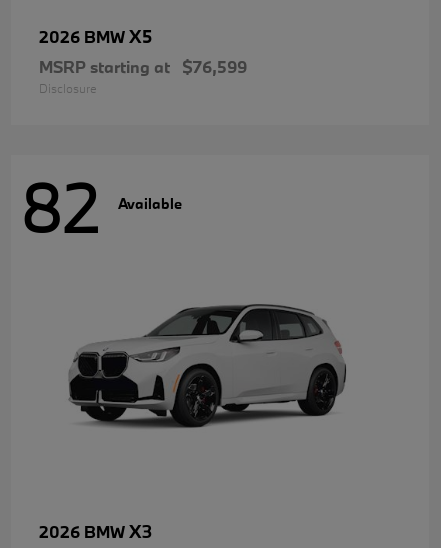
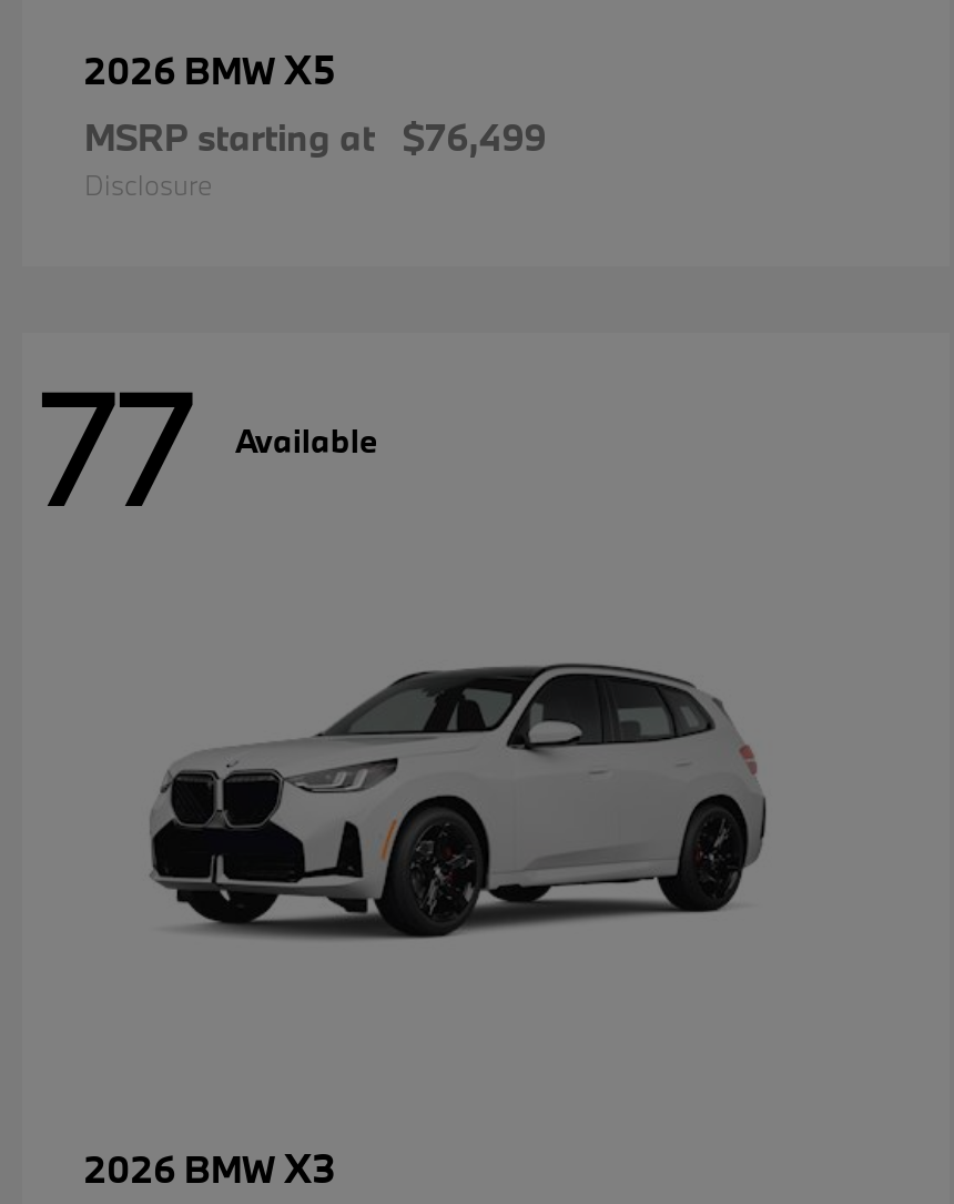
- MSRP starting at $76,599
+ MSRP starting at $76,499

- 82 Available
+ 77 Available
